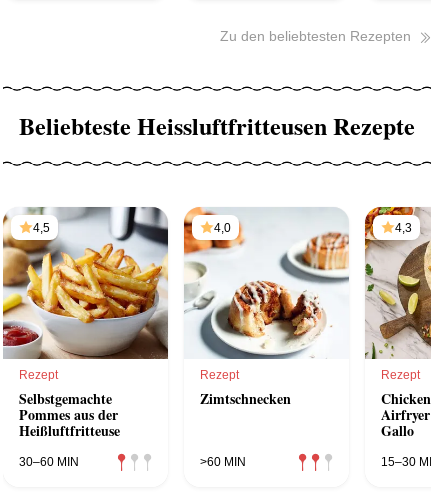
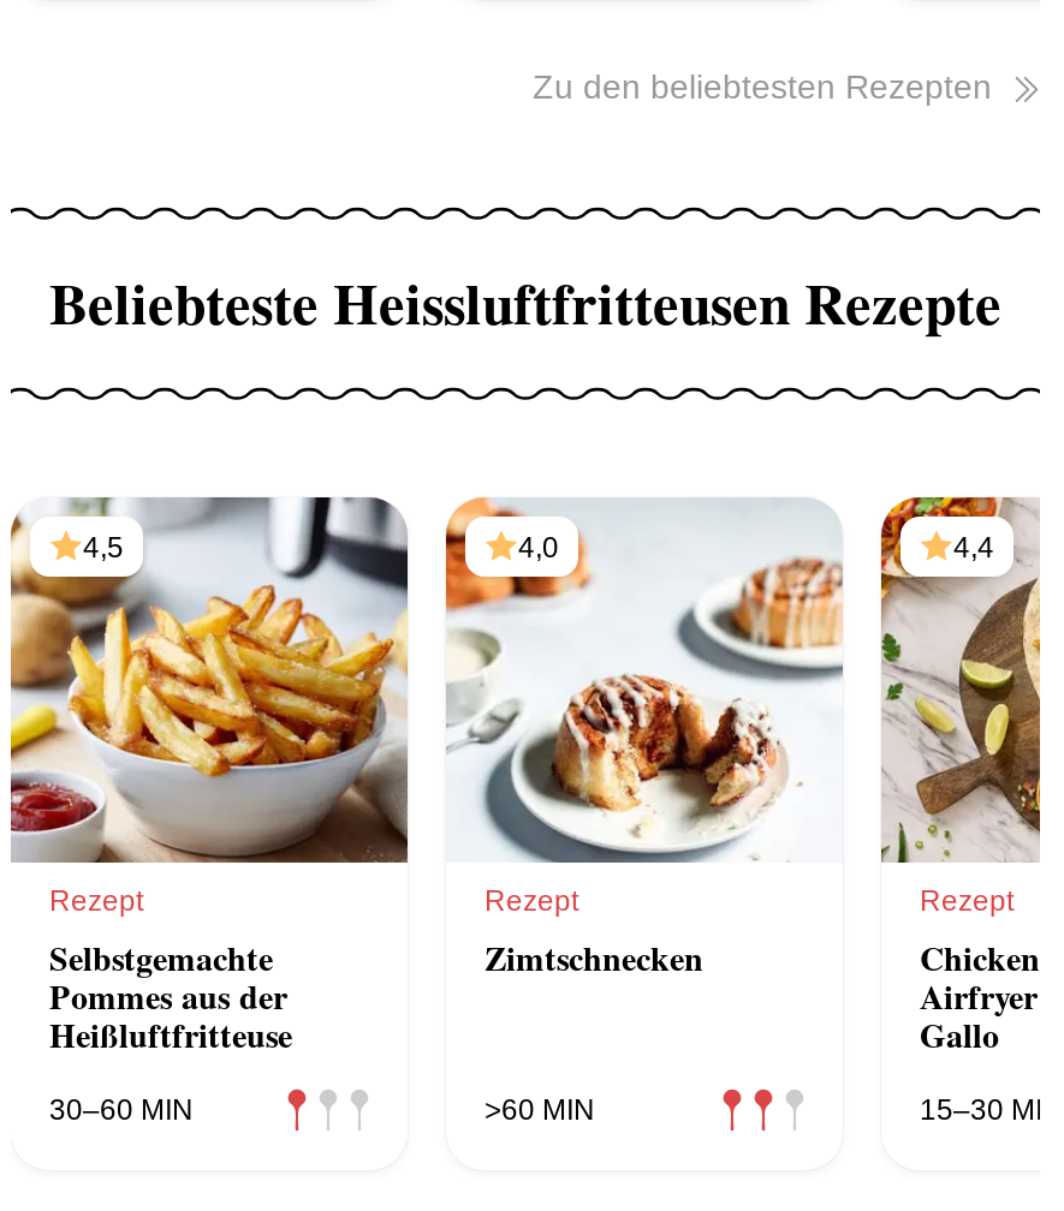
- 4,3
+ 4,4
